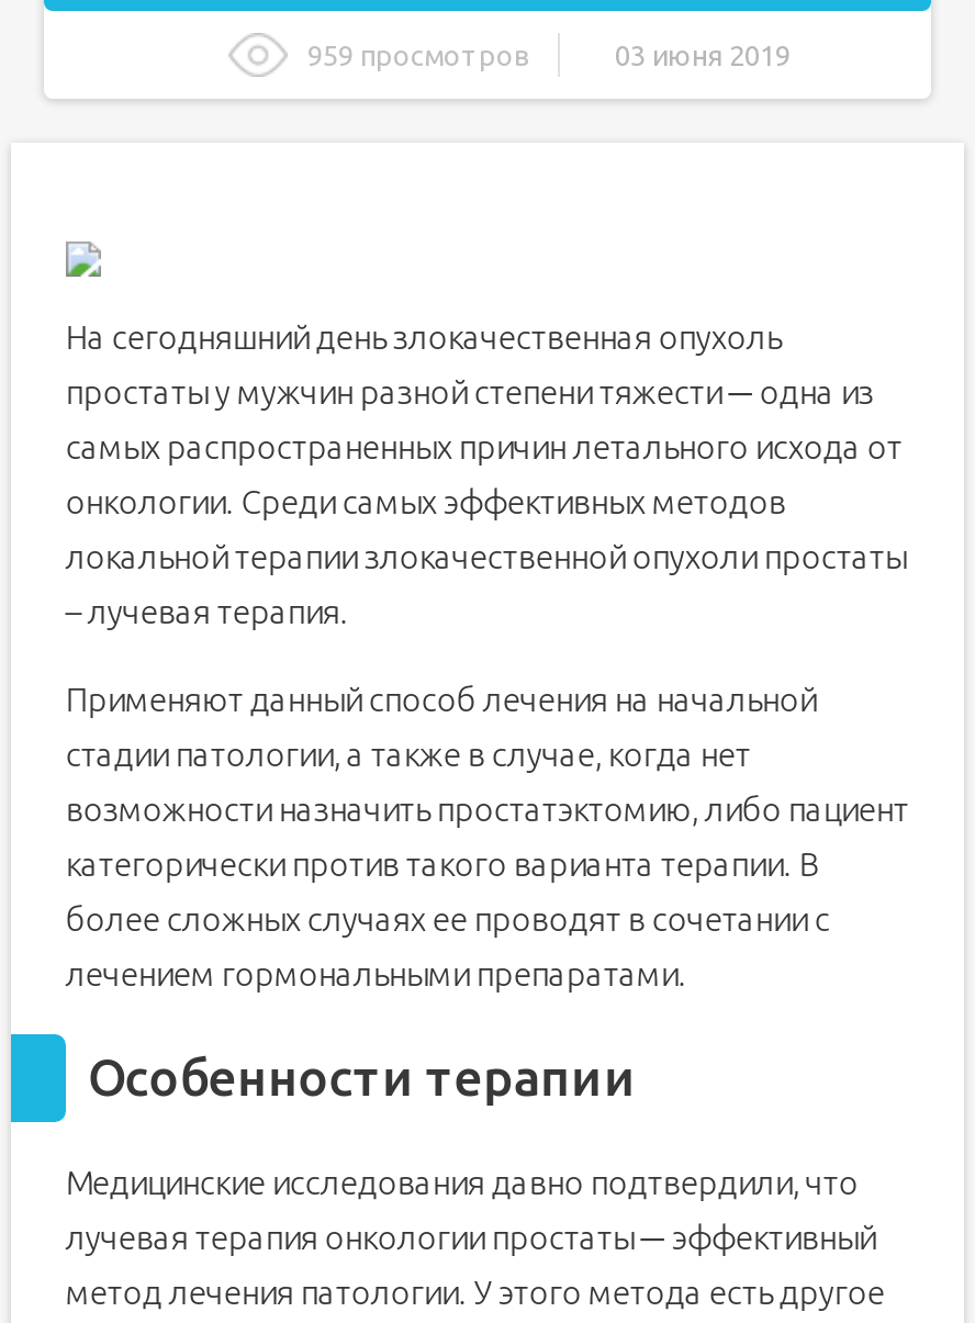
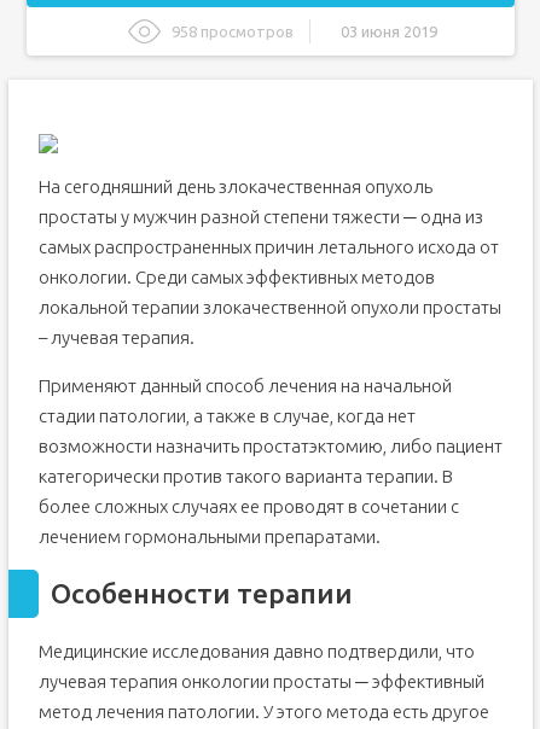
- 959 просмотров
+ 958 просмотров
